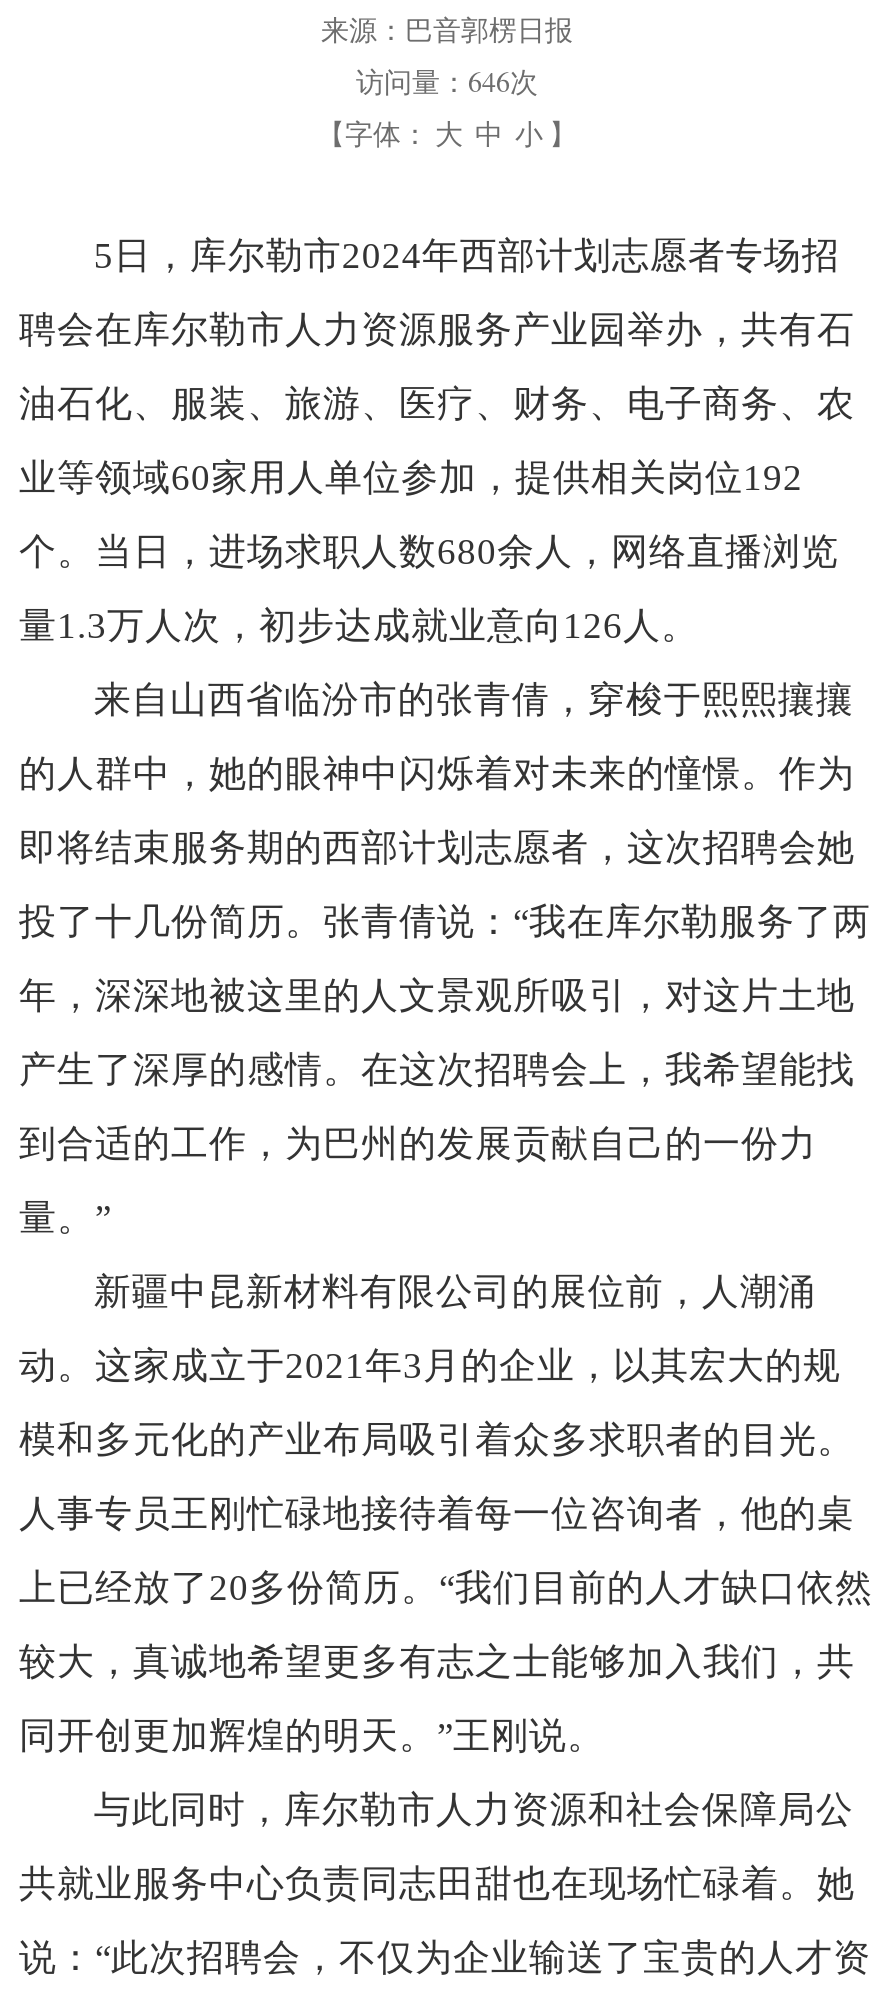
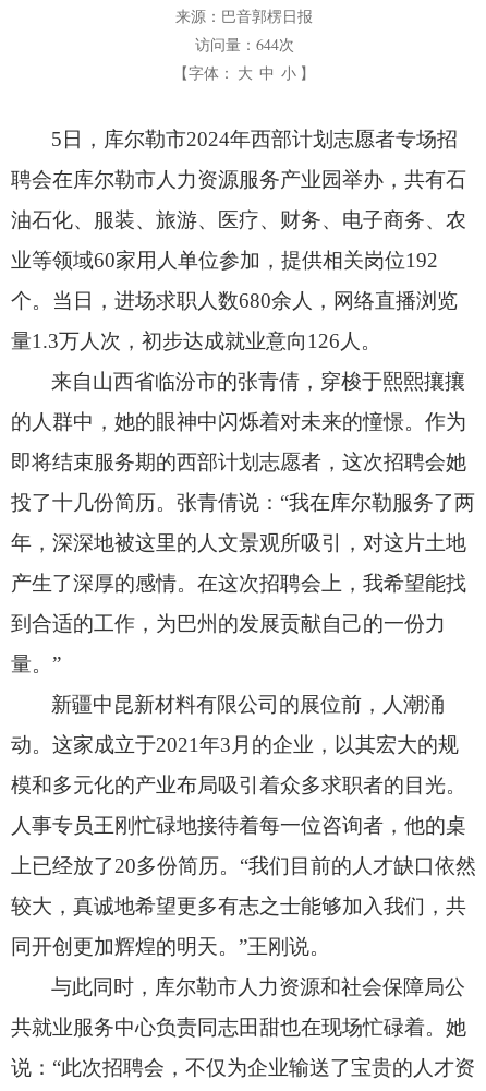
- 访问量：646次
+ 访问量：644次
